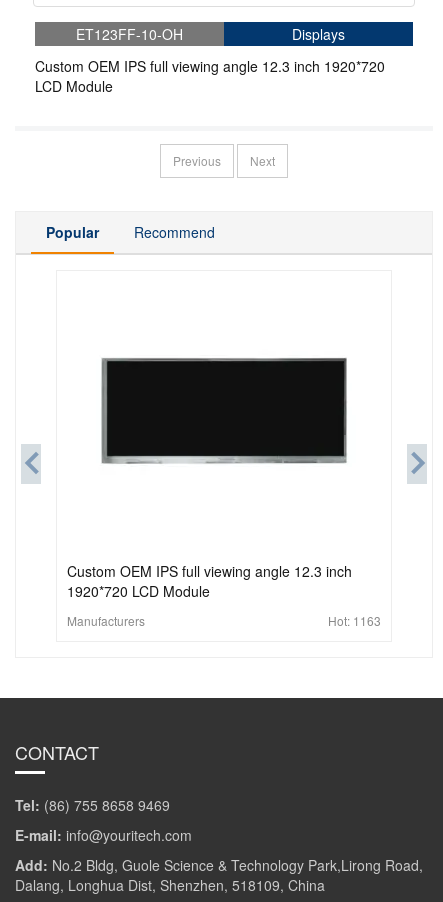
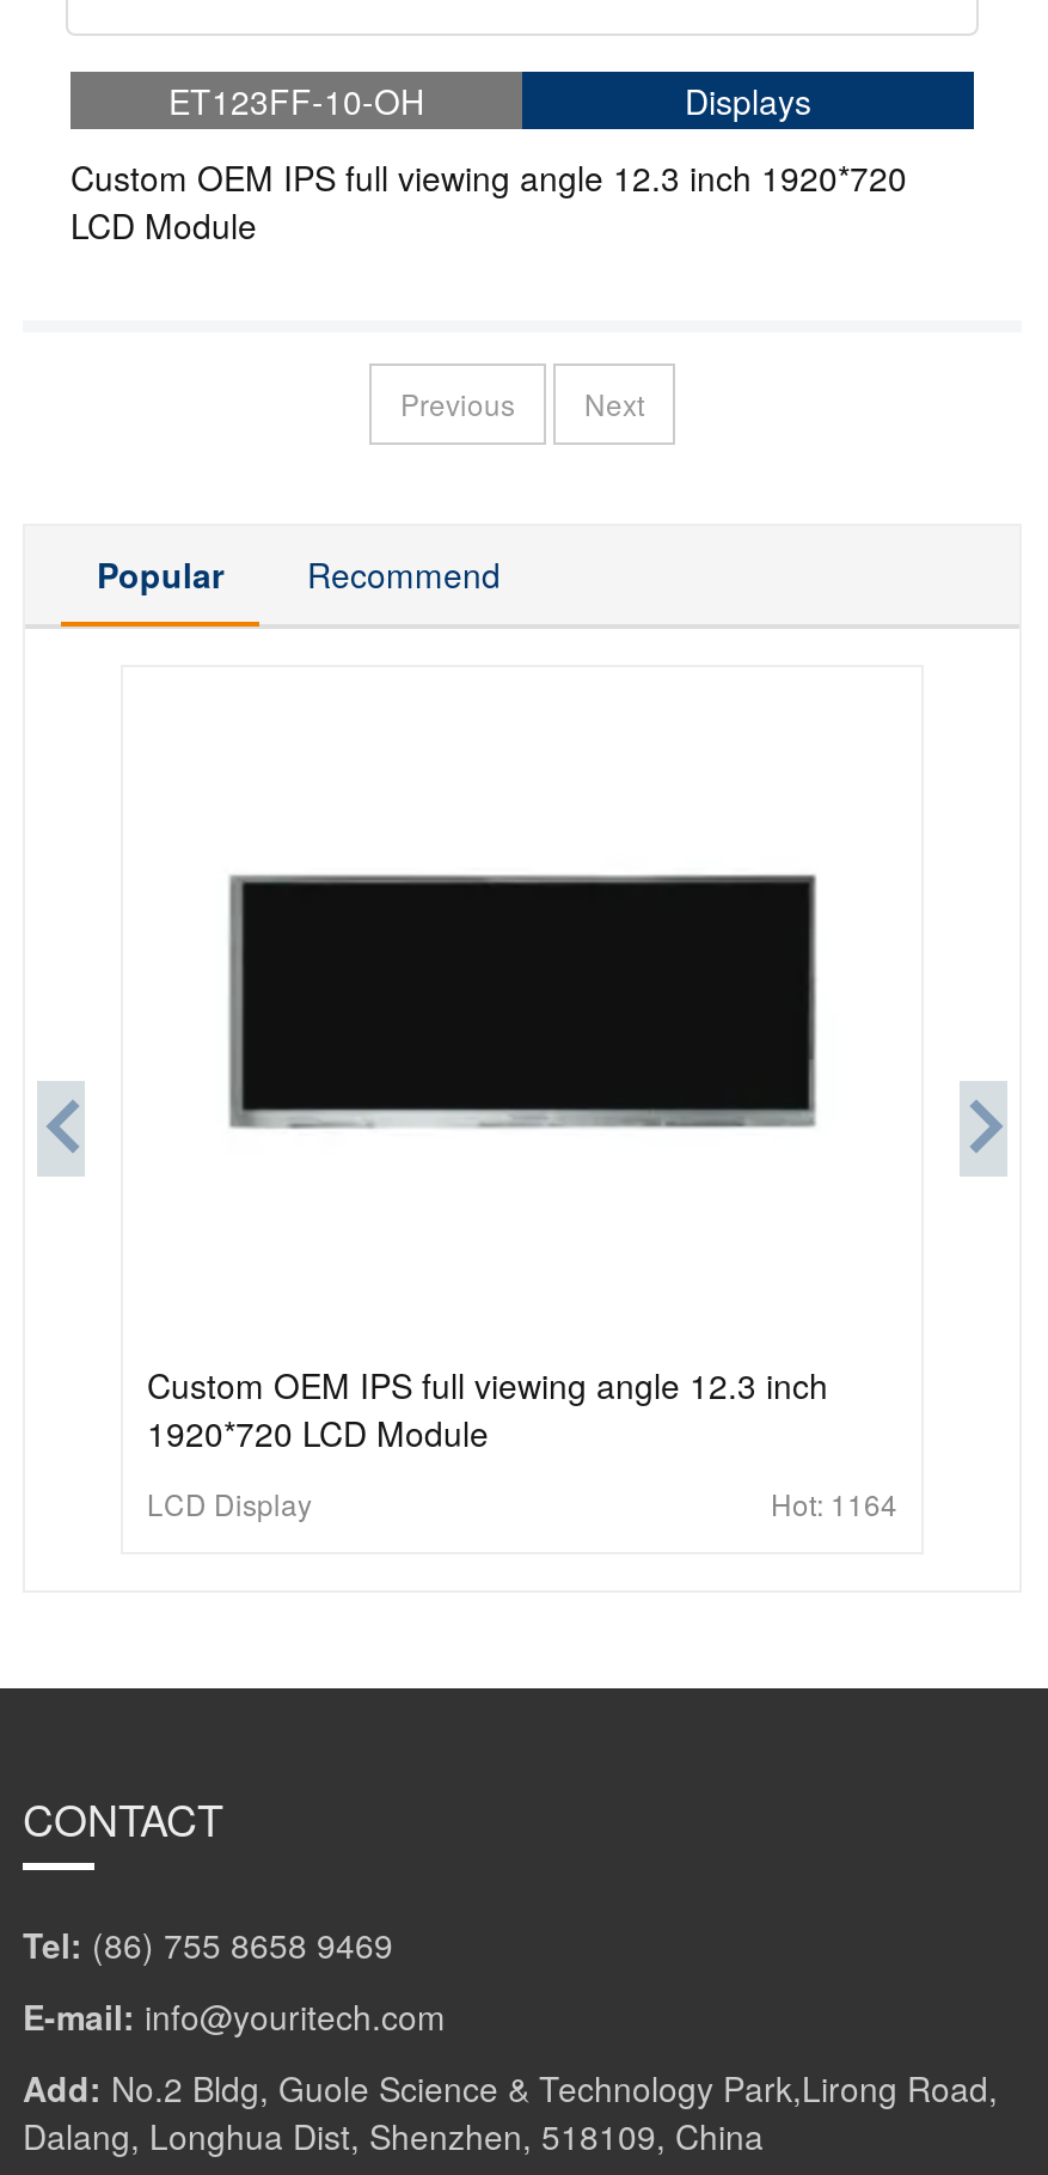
- Manufacturers
- Hot: 1163
+ LCD Display
+ Hot: 1164
